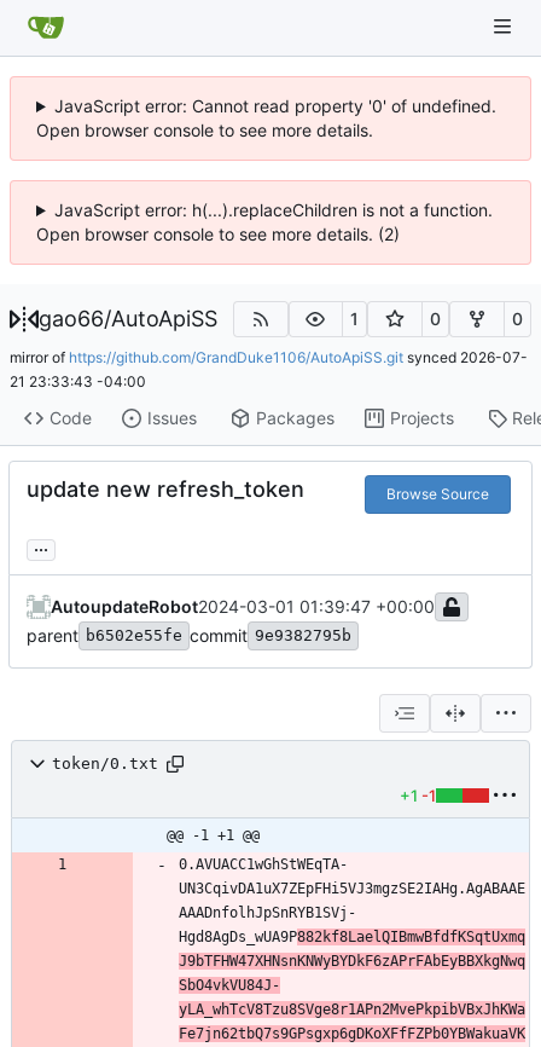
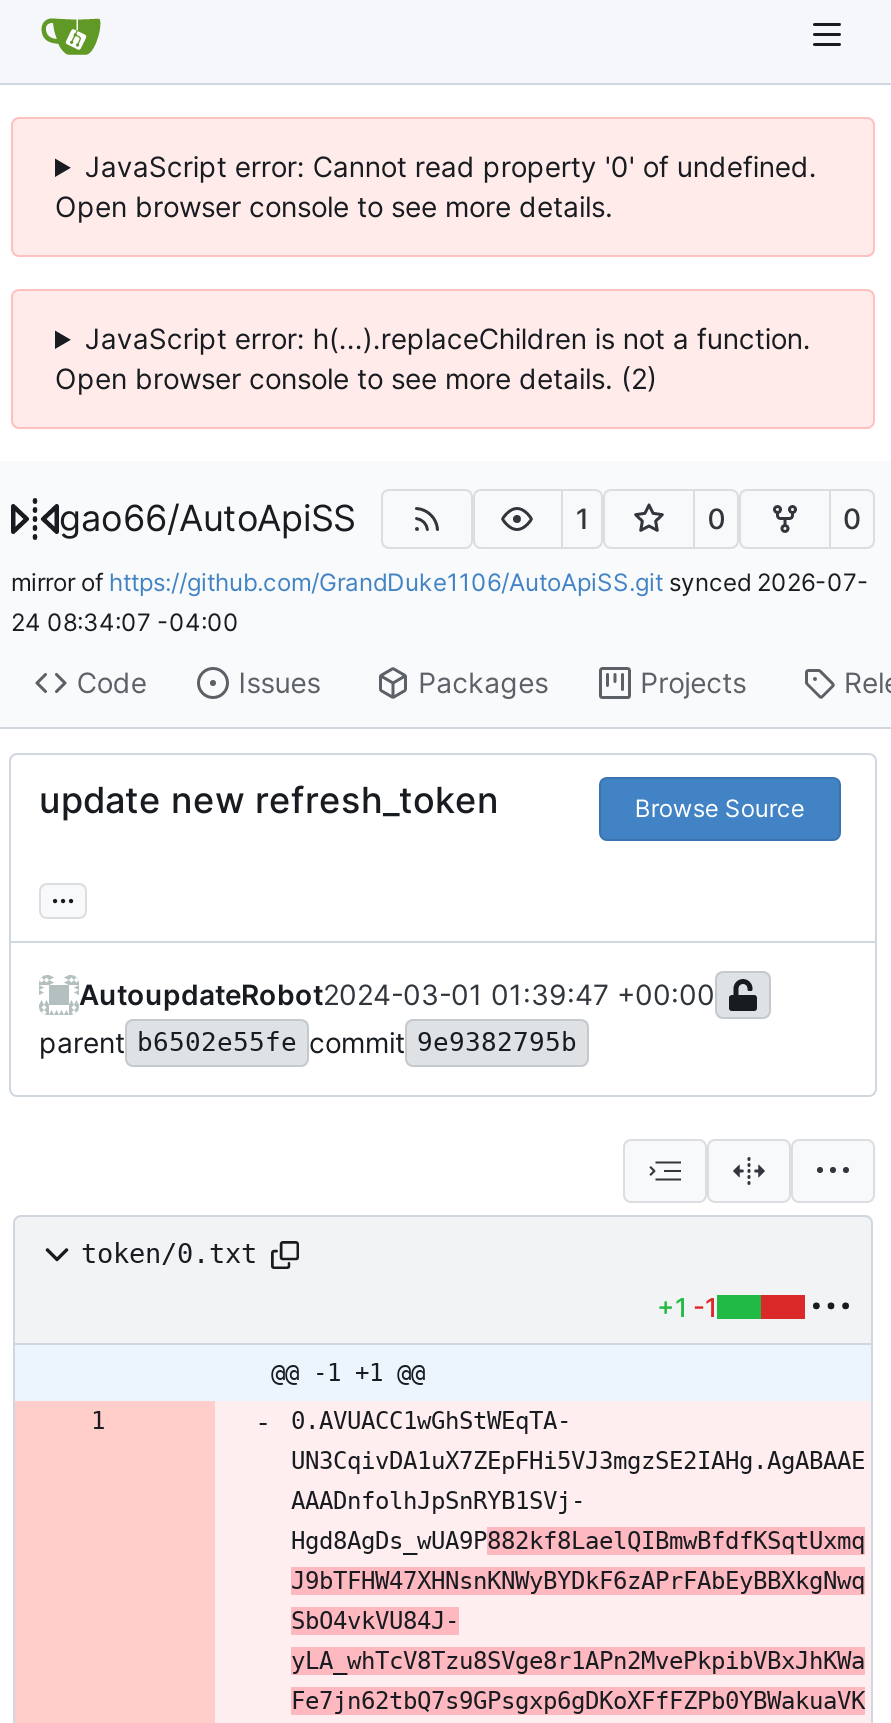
- 21 23:33:43 -04:00
+ 24 08:34:07 -04:00
